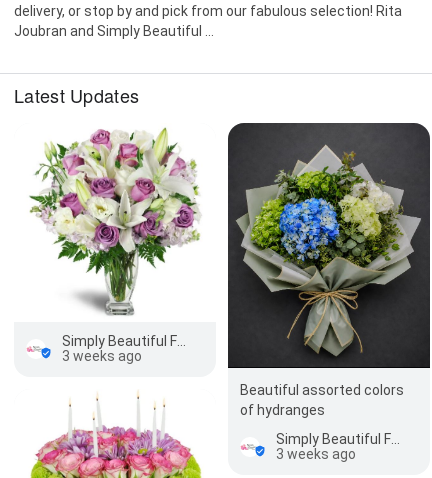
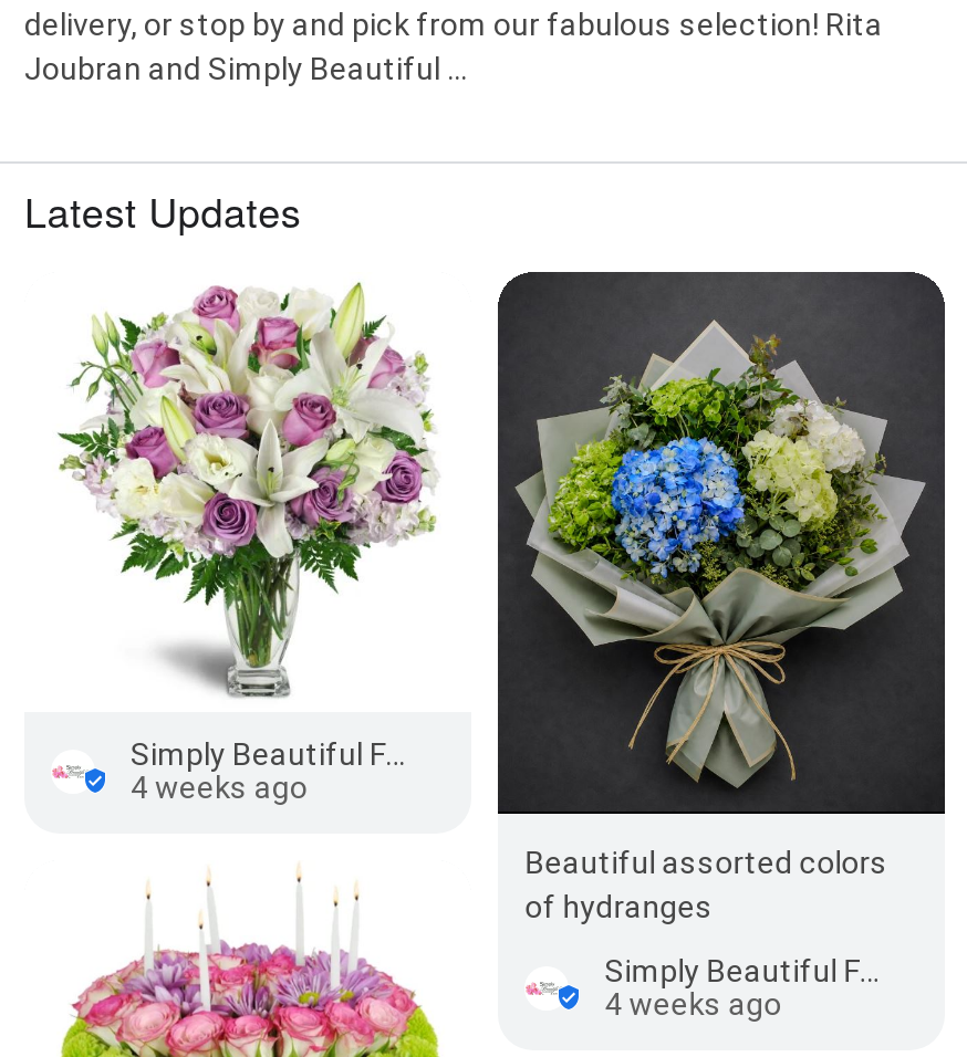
- 3 weeks ago
+ 4 weeks ago

- 3 weeks ago
+ 4 weeks ago
